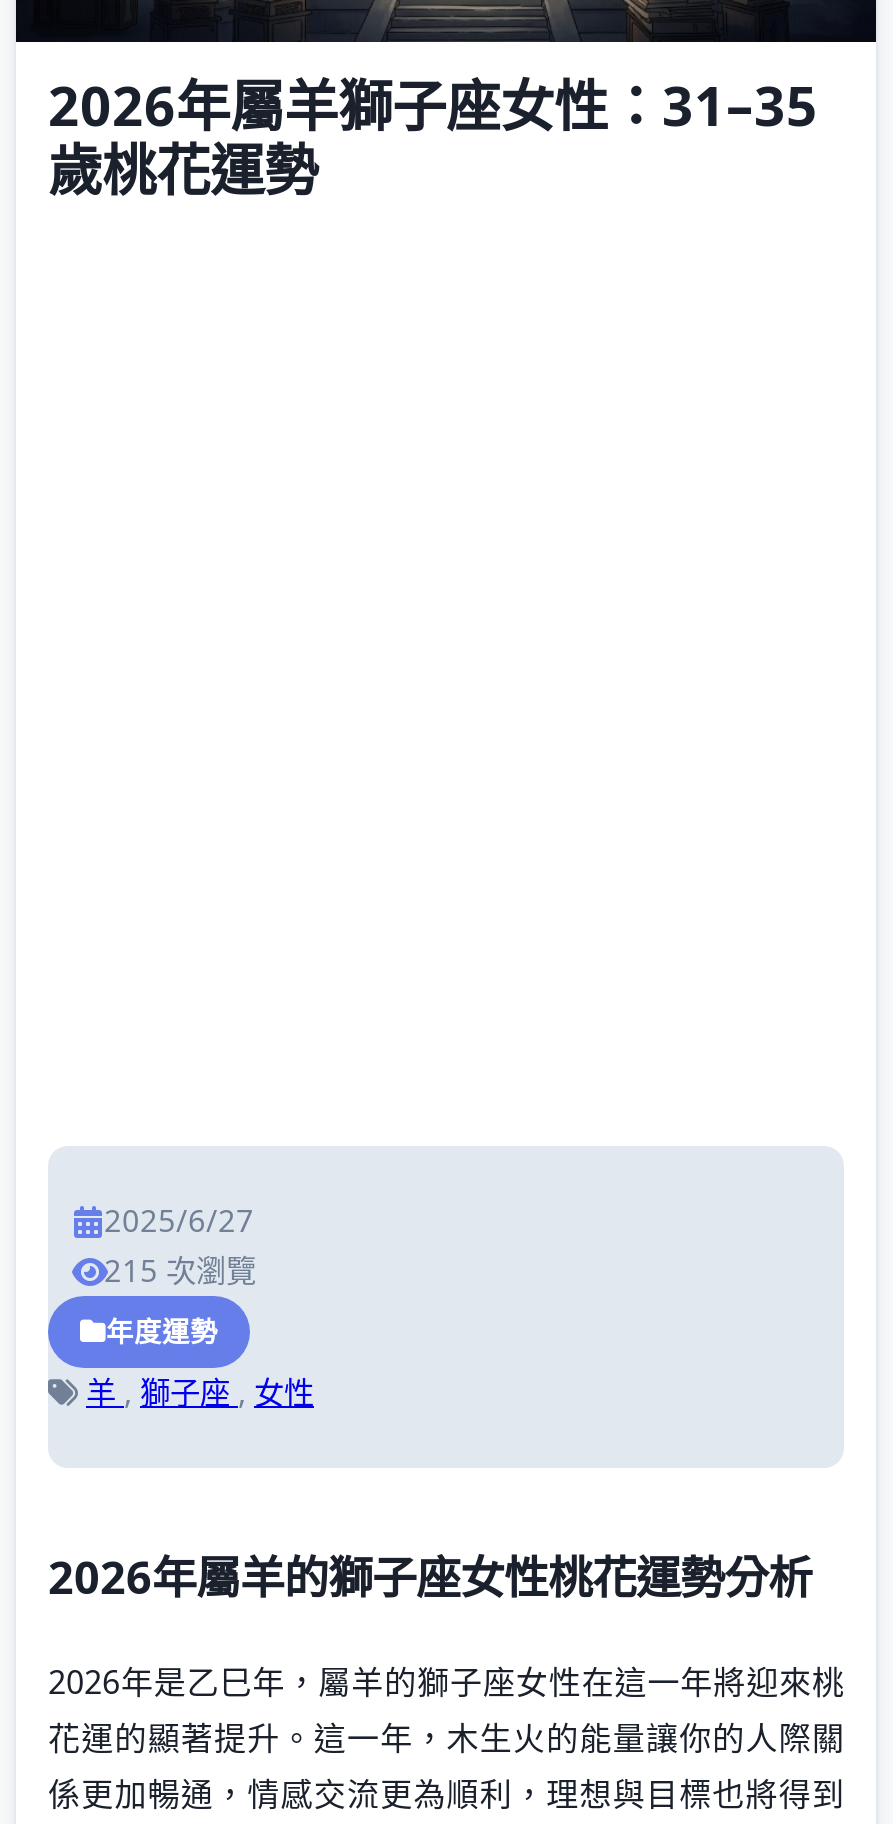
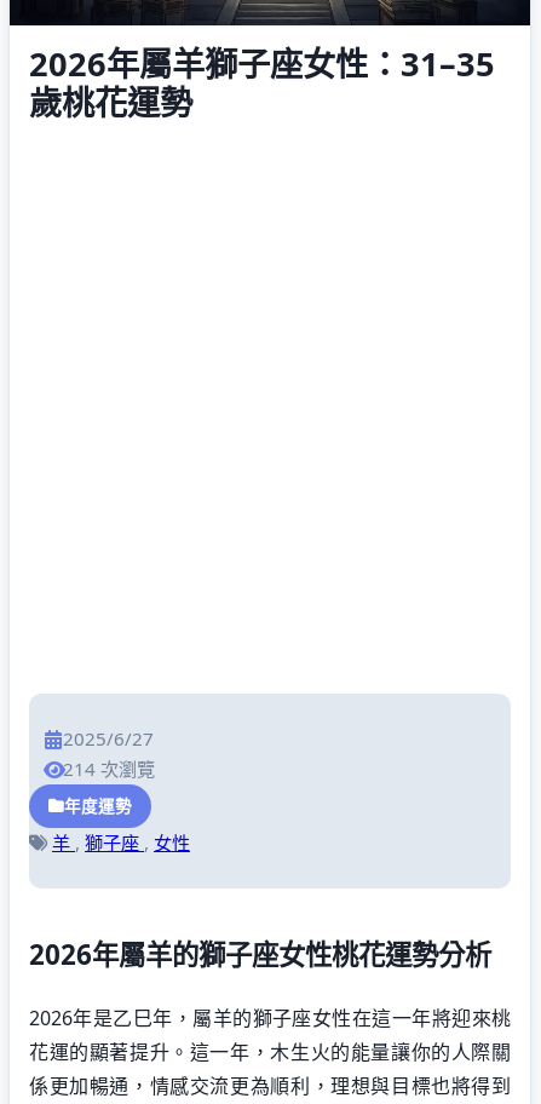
- 215 次瀏覽
+ 214 次瀏覽
